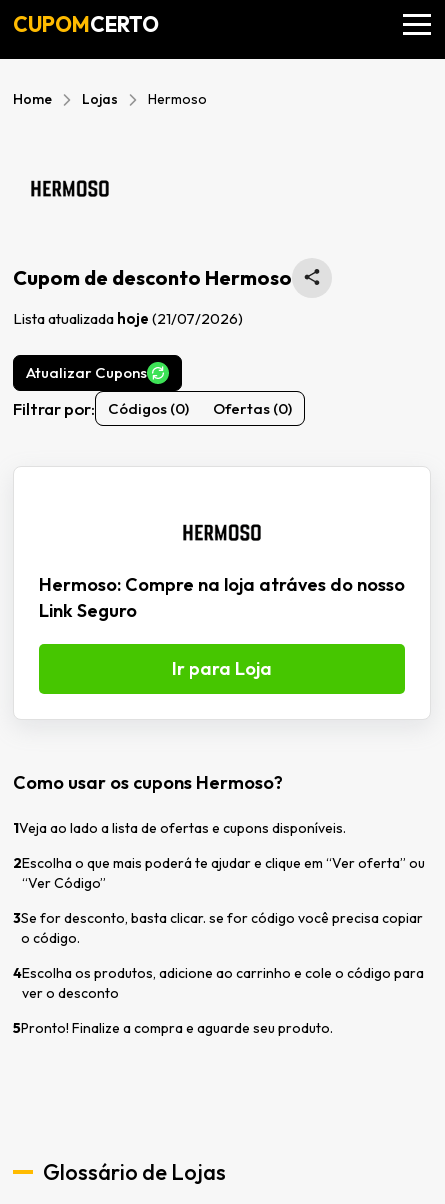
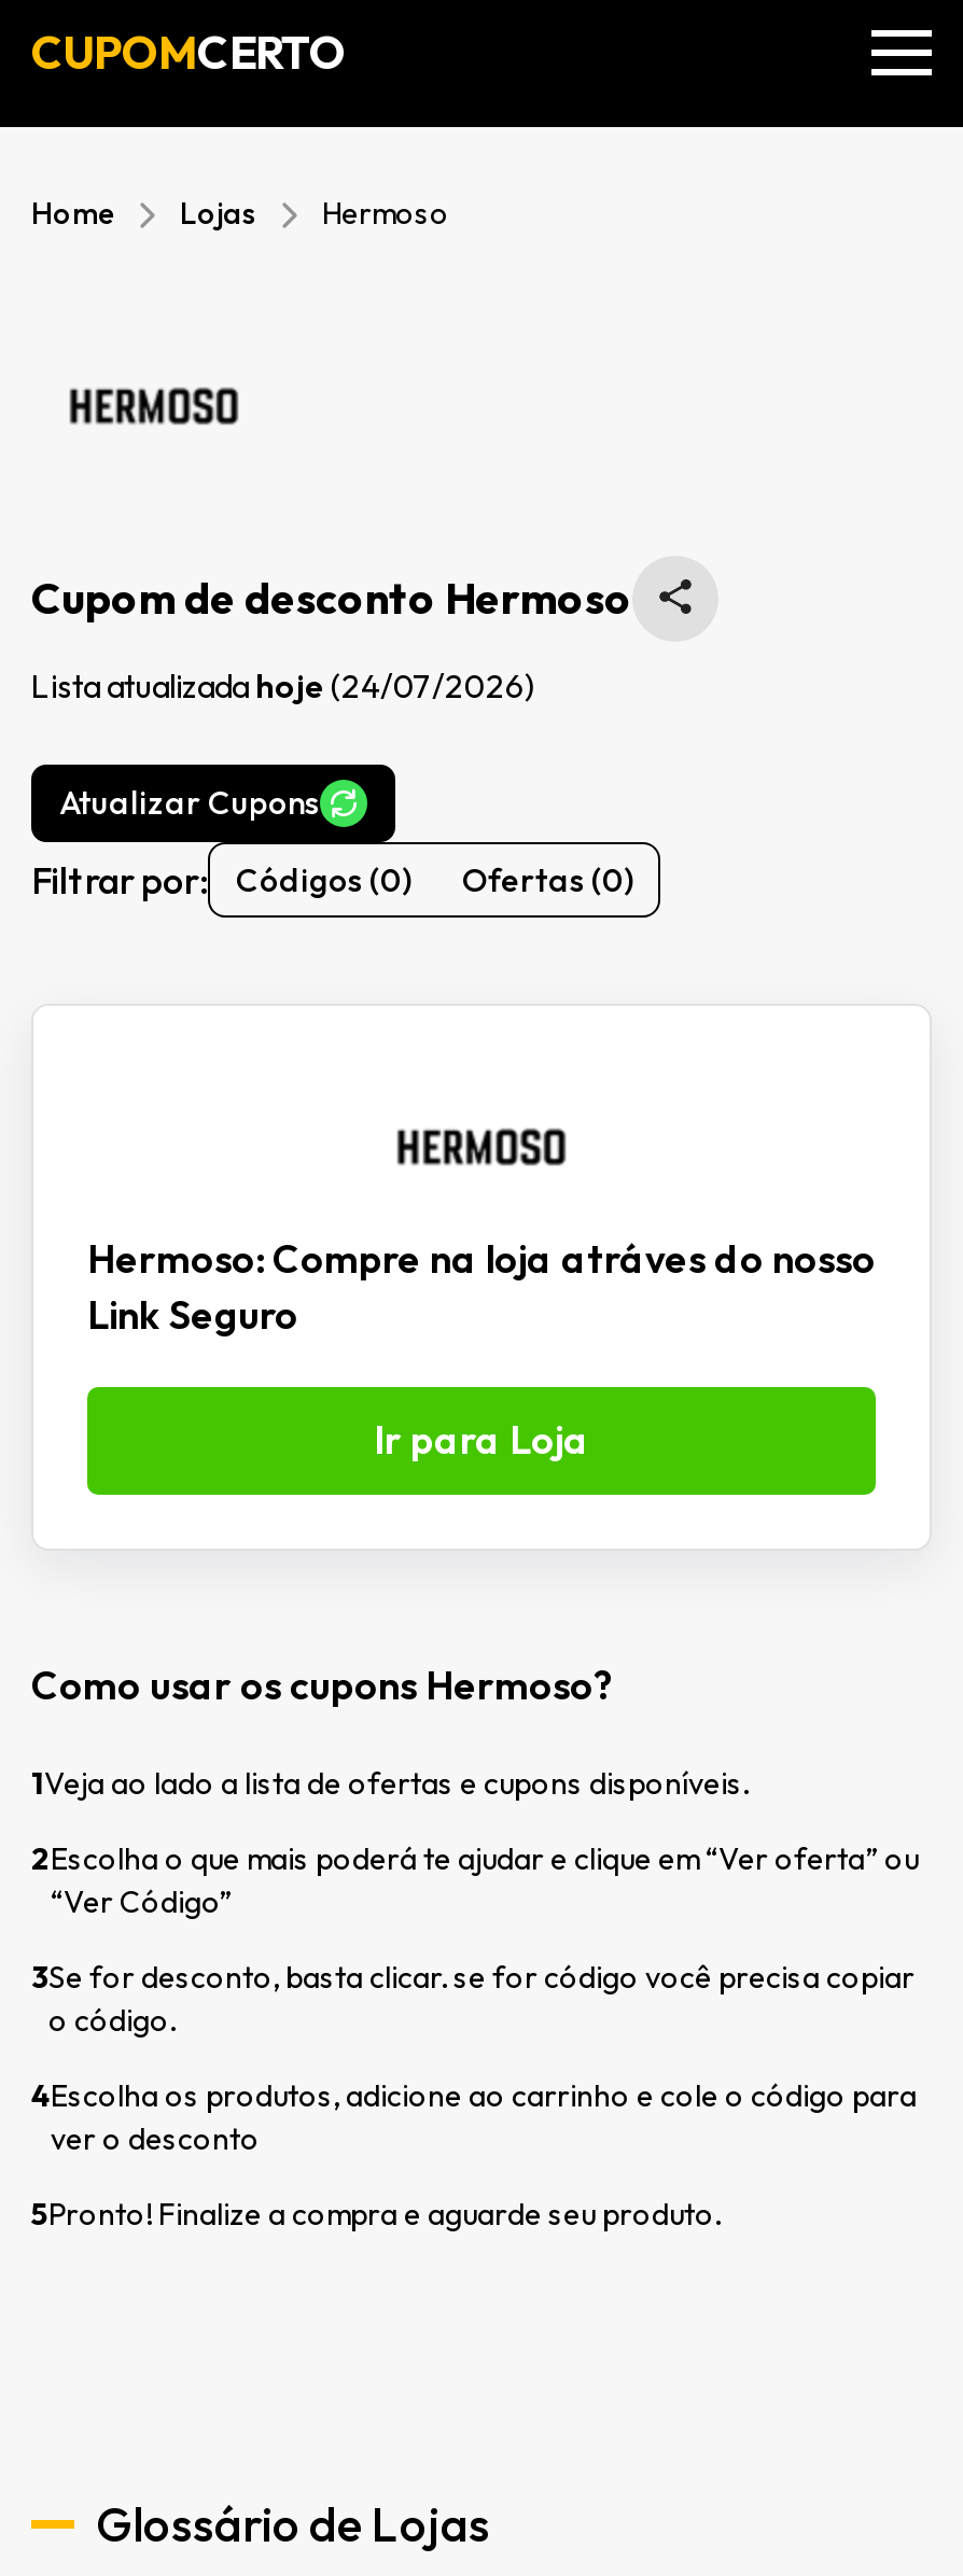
- Lista atualizada hoje (21/07/2026)
+ Lista atualizada hoje (24/07/2026)
